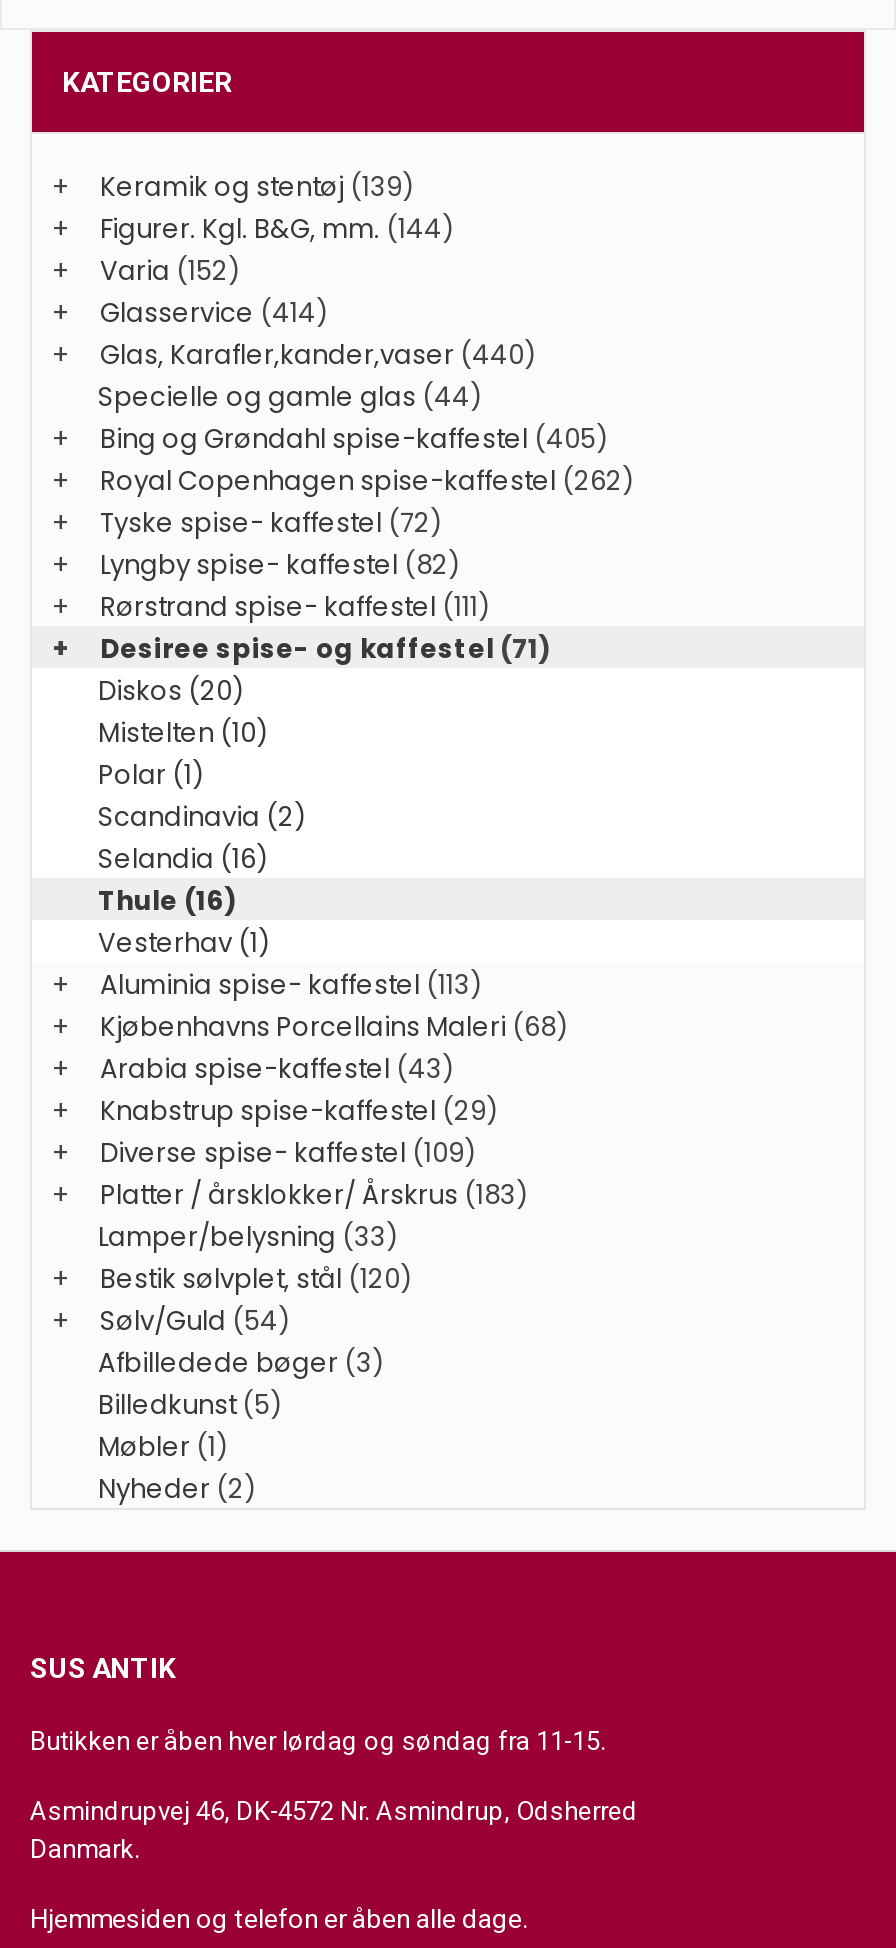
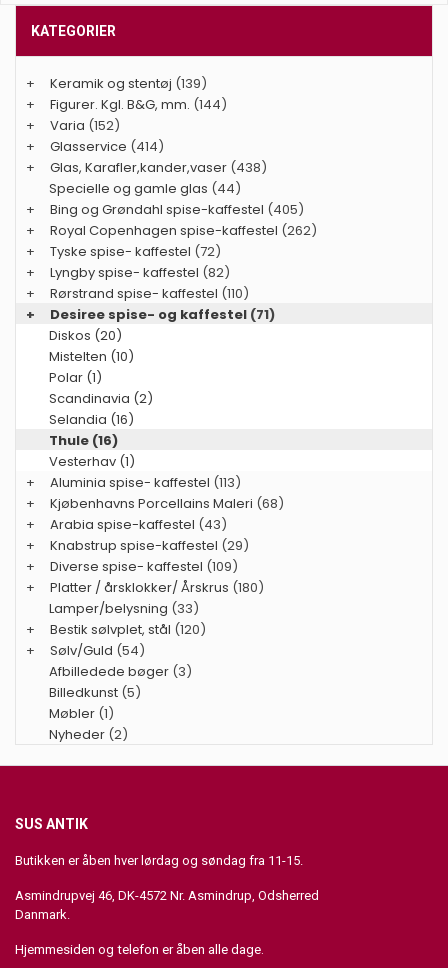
- Glas, Karafler,kander,vaser (440)
+ Glas, Karafler,kander,vaser (438)

- Rørstrand spise- kaffestel (111)
+ Rørstrand spise- kaffestel (110)

- Platter / årsklokker/ Årskrus (183)
+ Platter / årsklokker/ Årskrus (180)
